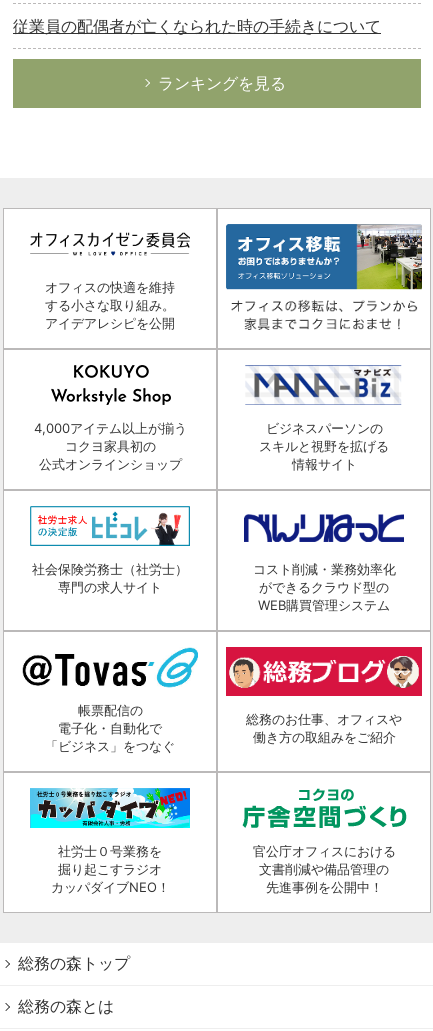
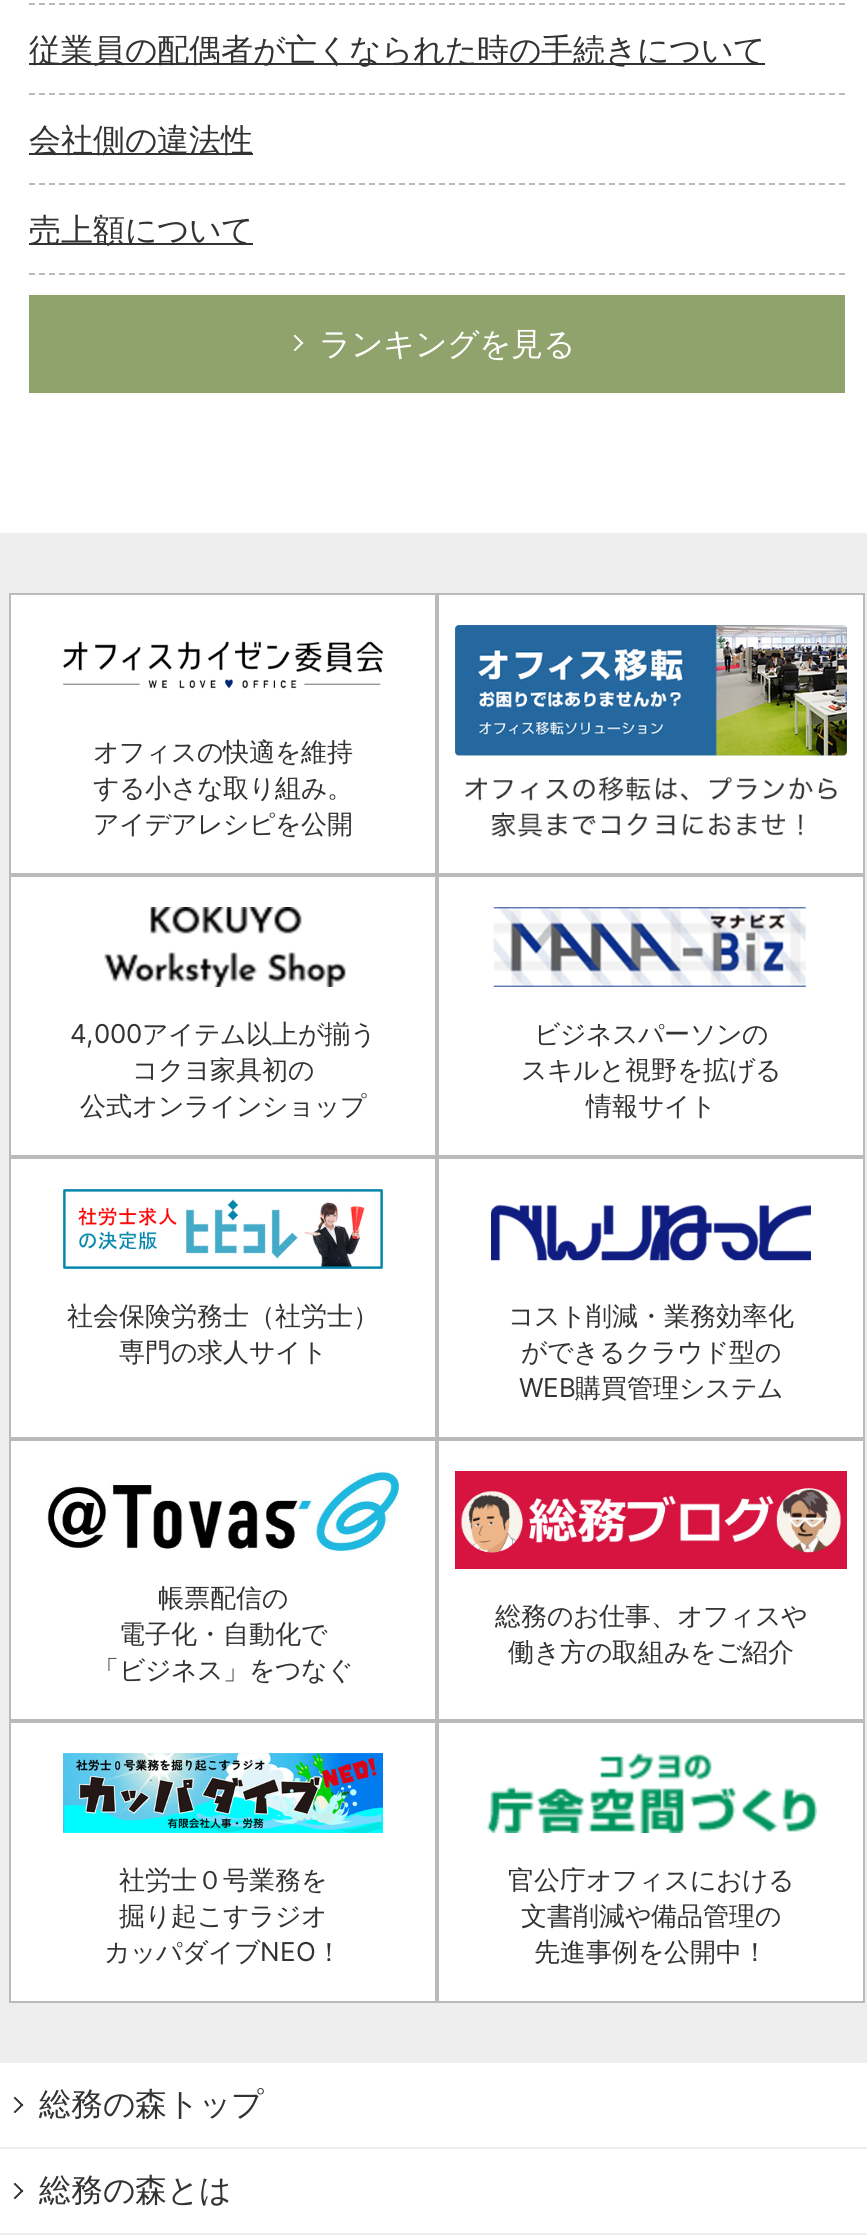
+ 会社側の違法性
+ 売上額について
